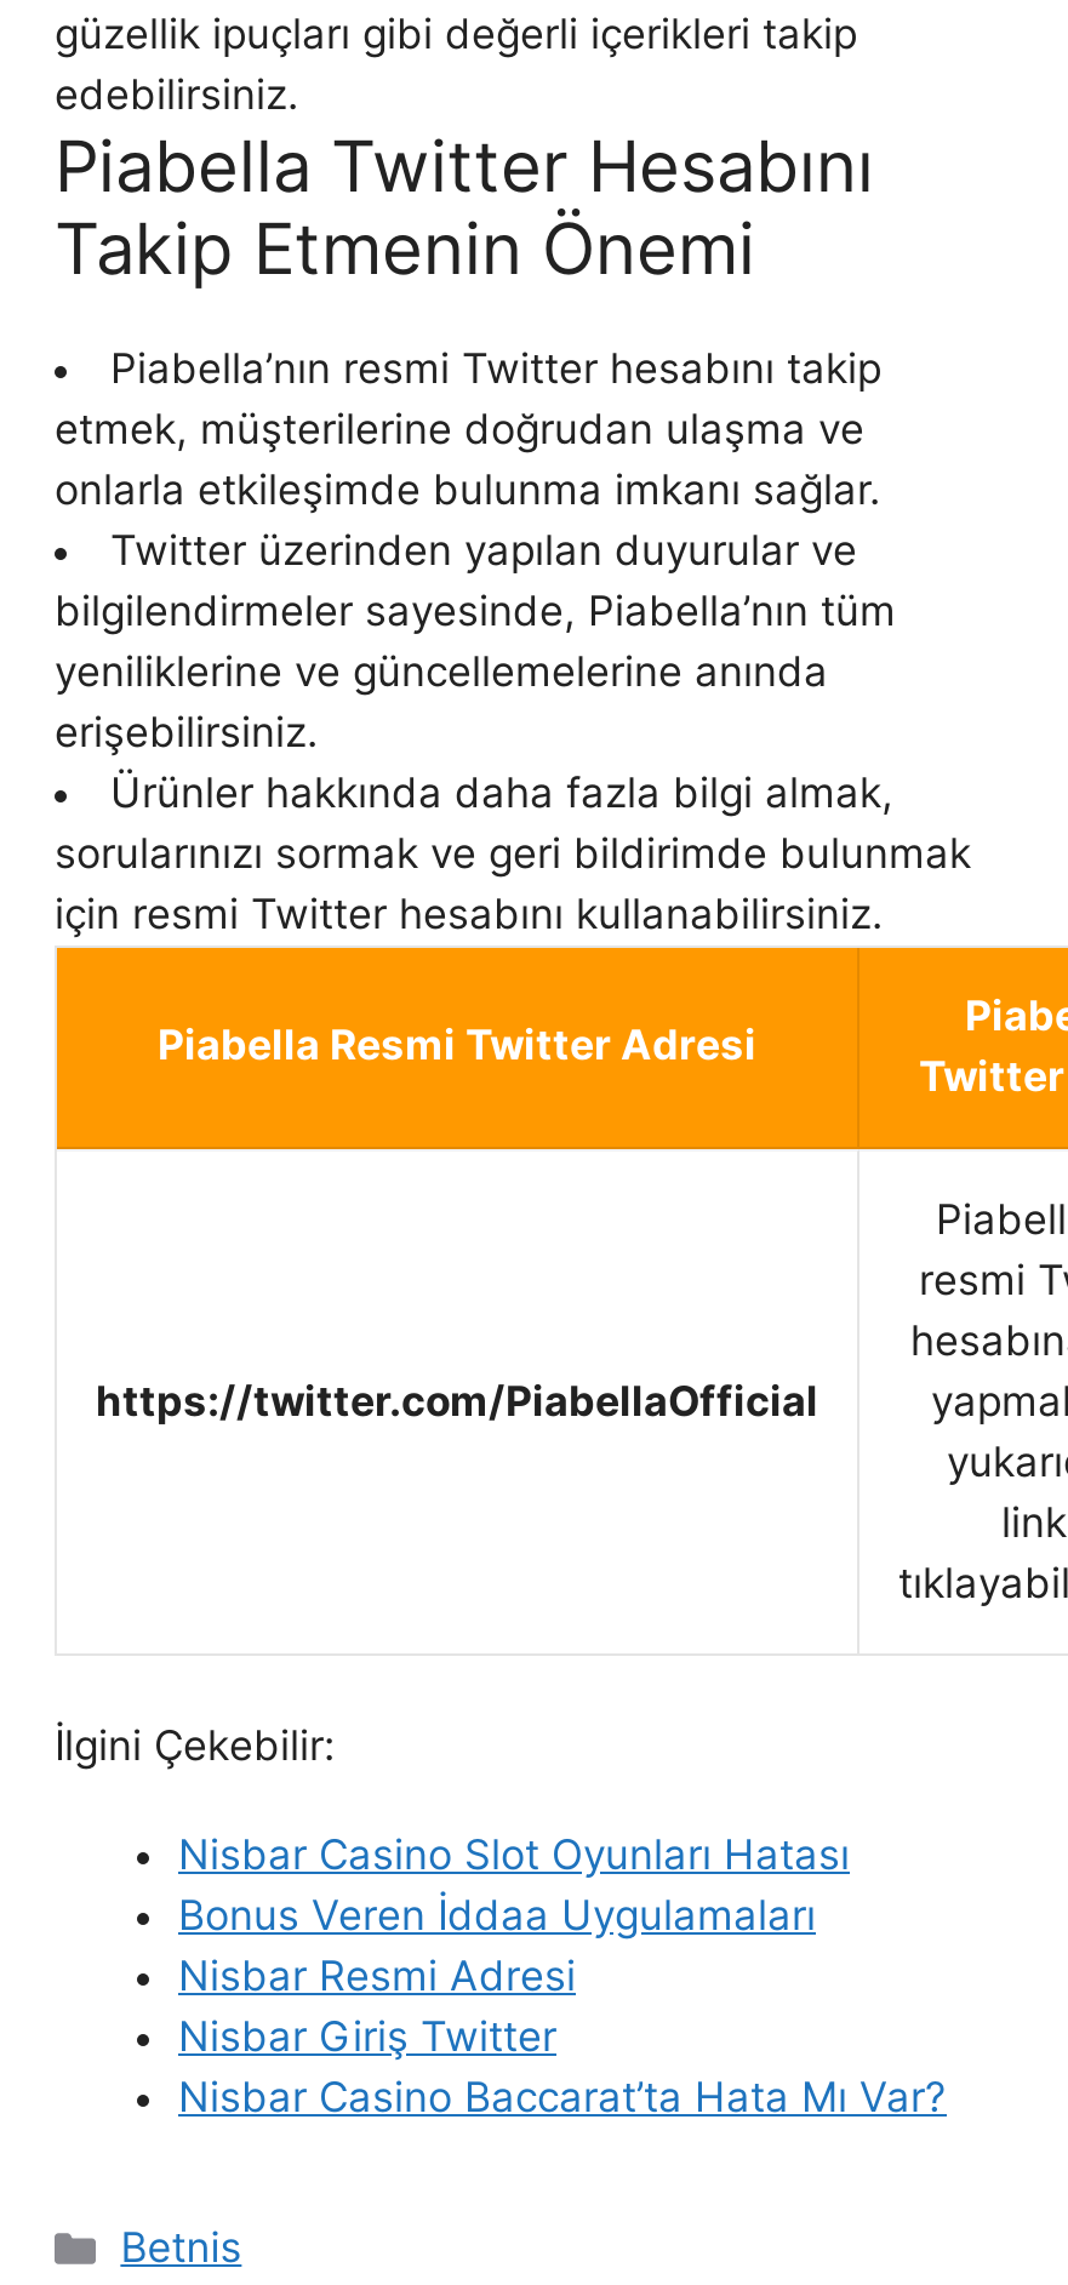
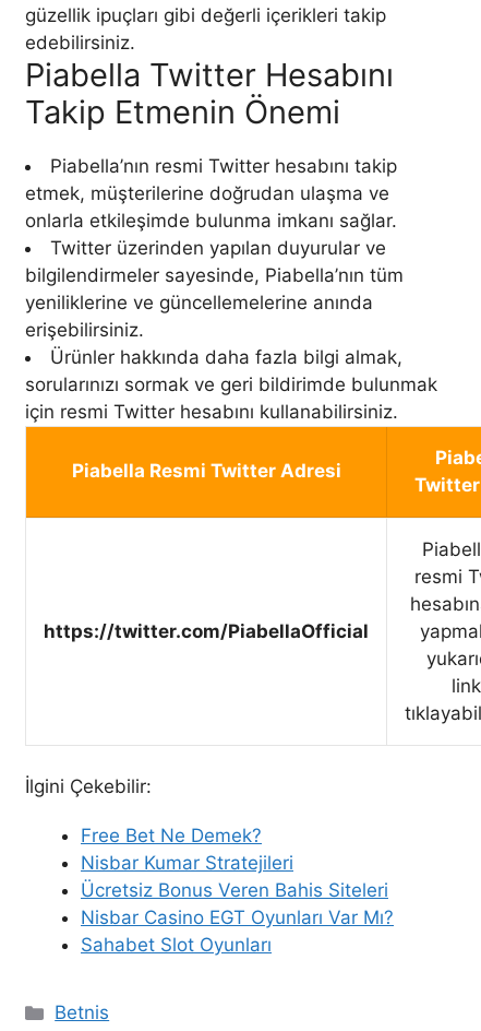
- Nisbar Casino Slot Oyunları Hatası
- Bonus Veren İddaa Uygulamaları
- Nisbar Resmi Adresi
- Nisbar Giriş Twitter
- Nisbar Casino Baccarat’ta Hata Mı Var?
+ Free Bet Ne Demek?
+ Nisbar Kumar Stratejileri
+ Ücretsiz Bonus Veren Bahis Siteleri
+ Nisbar Casino EGT Oyunları Var Mı?
+ Sahabet Slot Oyunları
